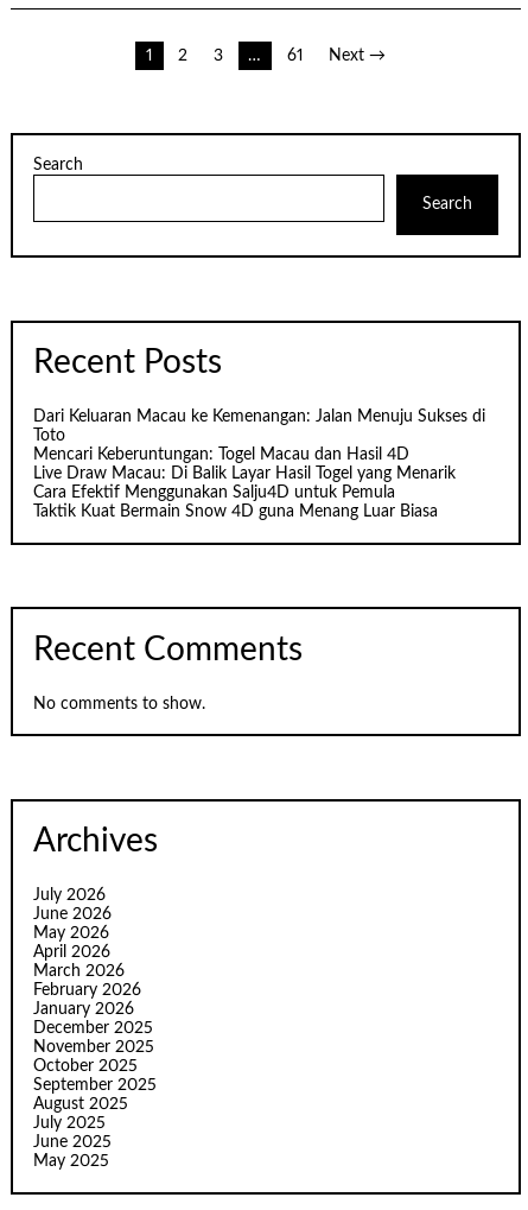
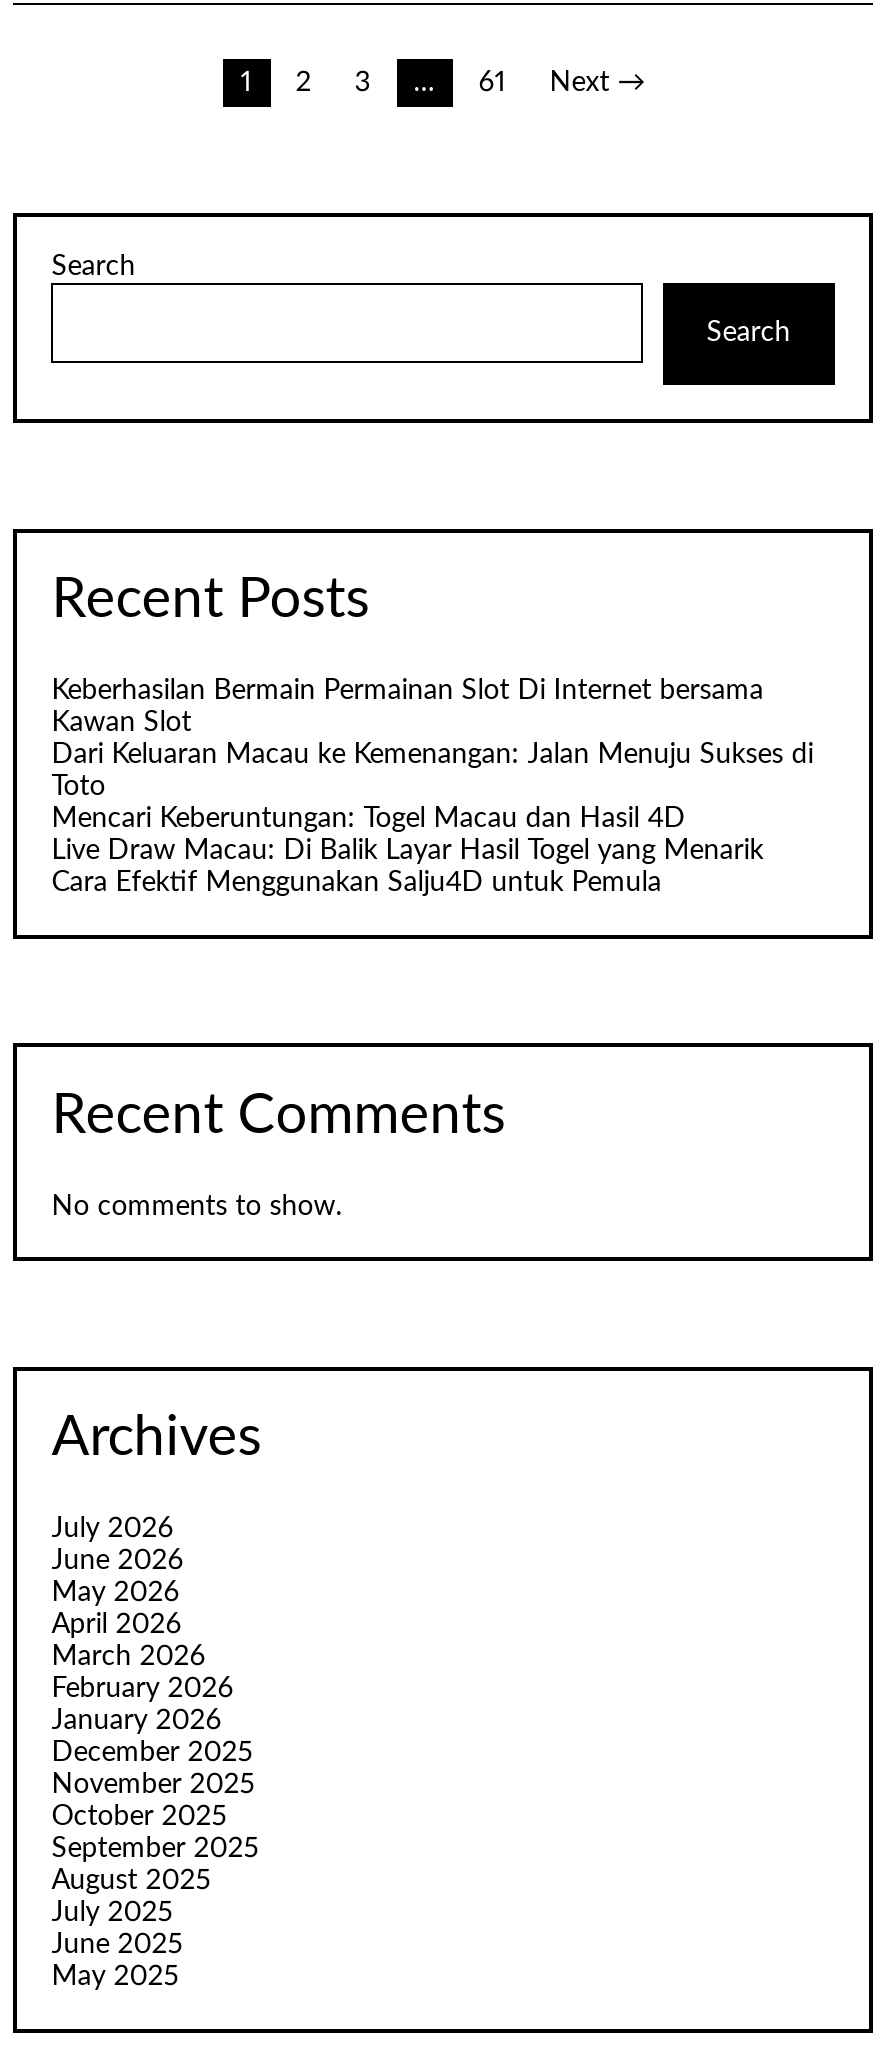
+ Keberhasilan Bermain Permainan Slot Di Internet bersama
+ Kawan Slot

moved down: Dari Keluaran Macau ke Kemenangan: Jalan Menuju Sukses di | Toto | Mencari Keberuntungan: Togel Macau dan Hasil 4D | Live Draw Macau: Di Balik Layar Hasil Togel yang Menarik | Cara Efektif Menggunakan Salju4D untuk Pemula

- Taktik Kuat Bermain Snow 4D guna Menang Luar Biasa
